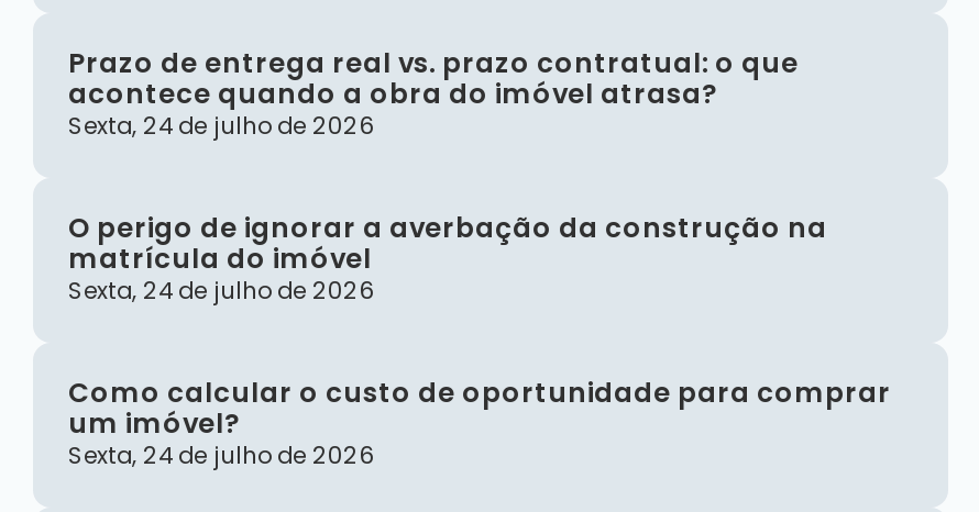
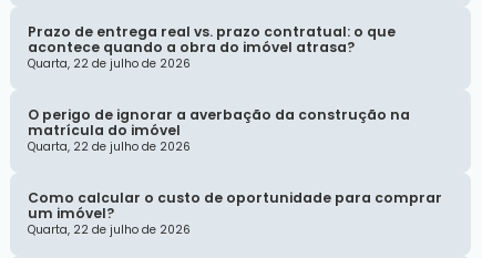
- Sexta, 24 de julho de 2026
+ Quarta, 22 de julho de 2026

- Sexta, 24 de julho de 2026
+ Quarta, 22 de julho de 2026

- Sexta, 24 de julho de 2026
+ Quarta, 22 de julho de 2026
